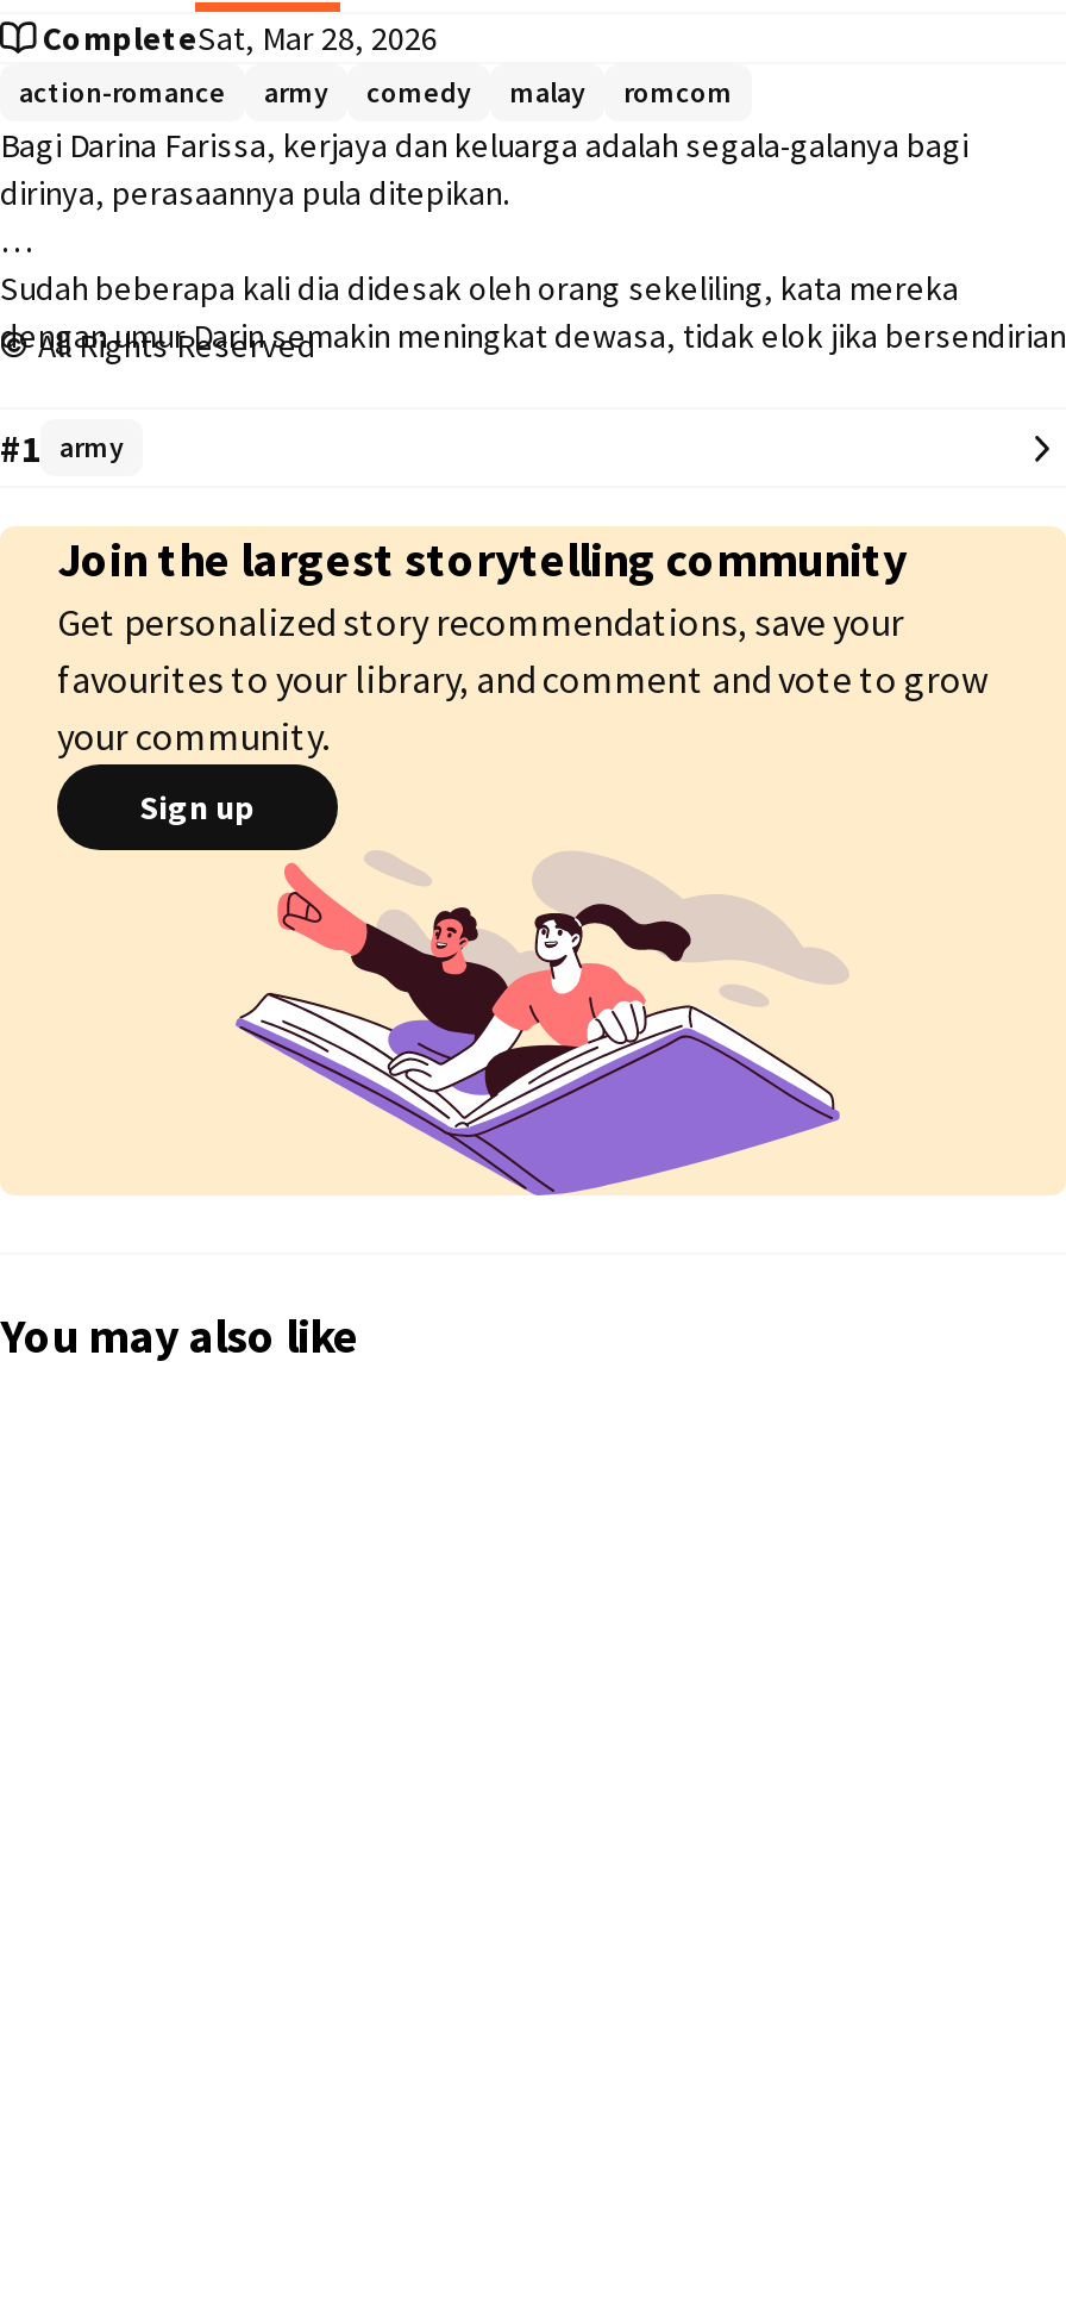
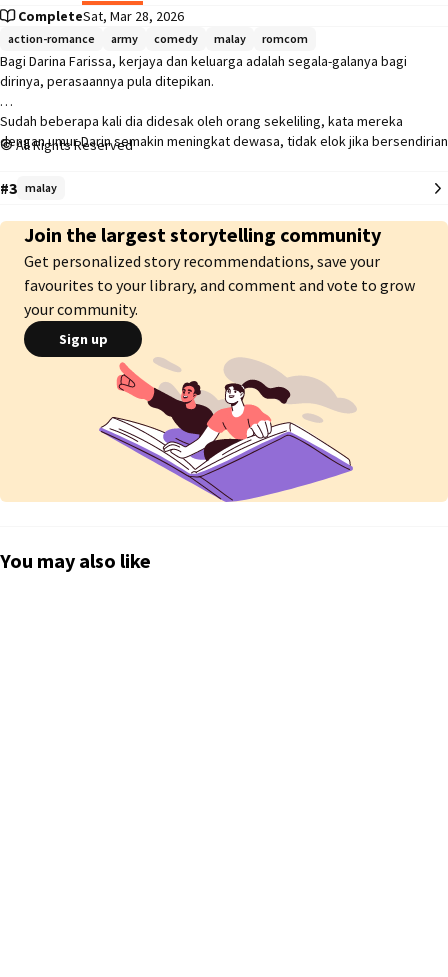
- #1 army
+ #3 malay
